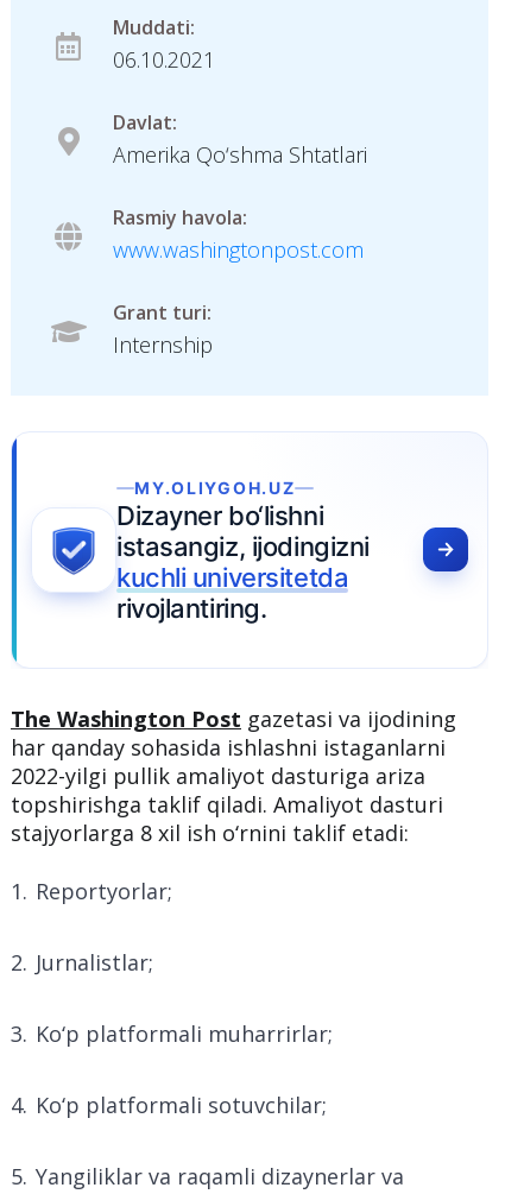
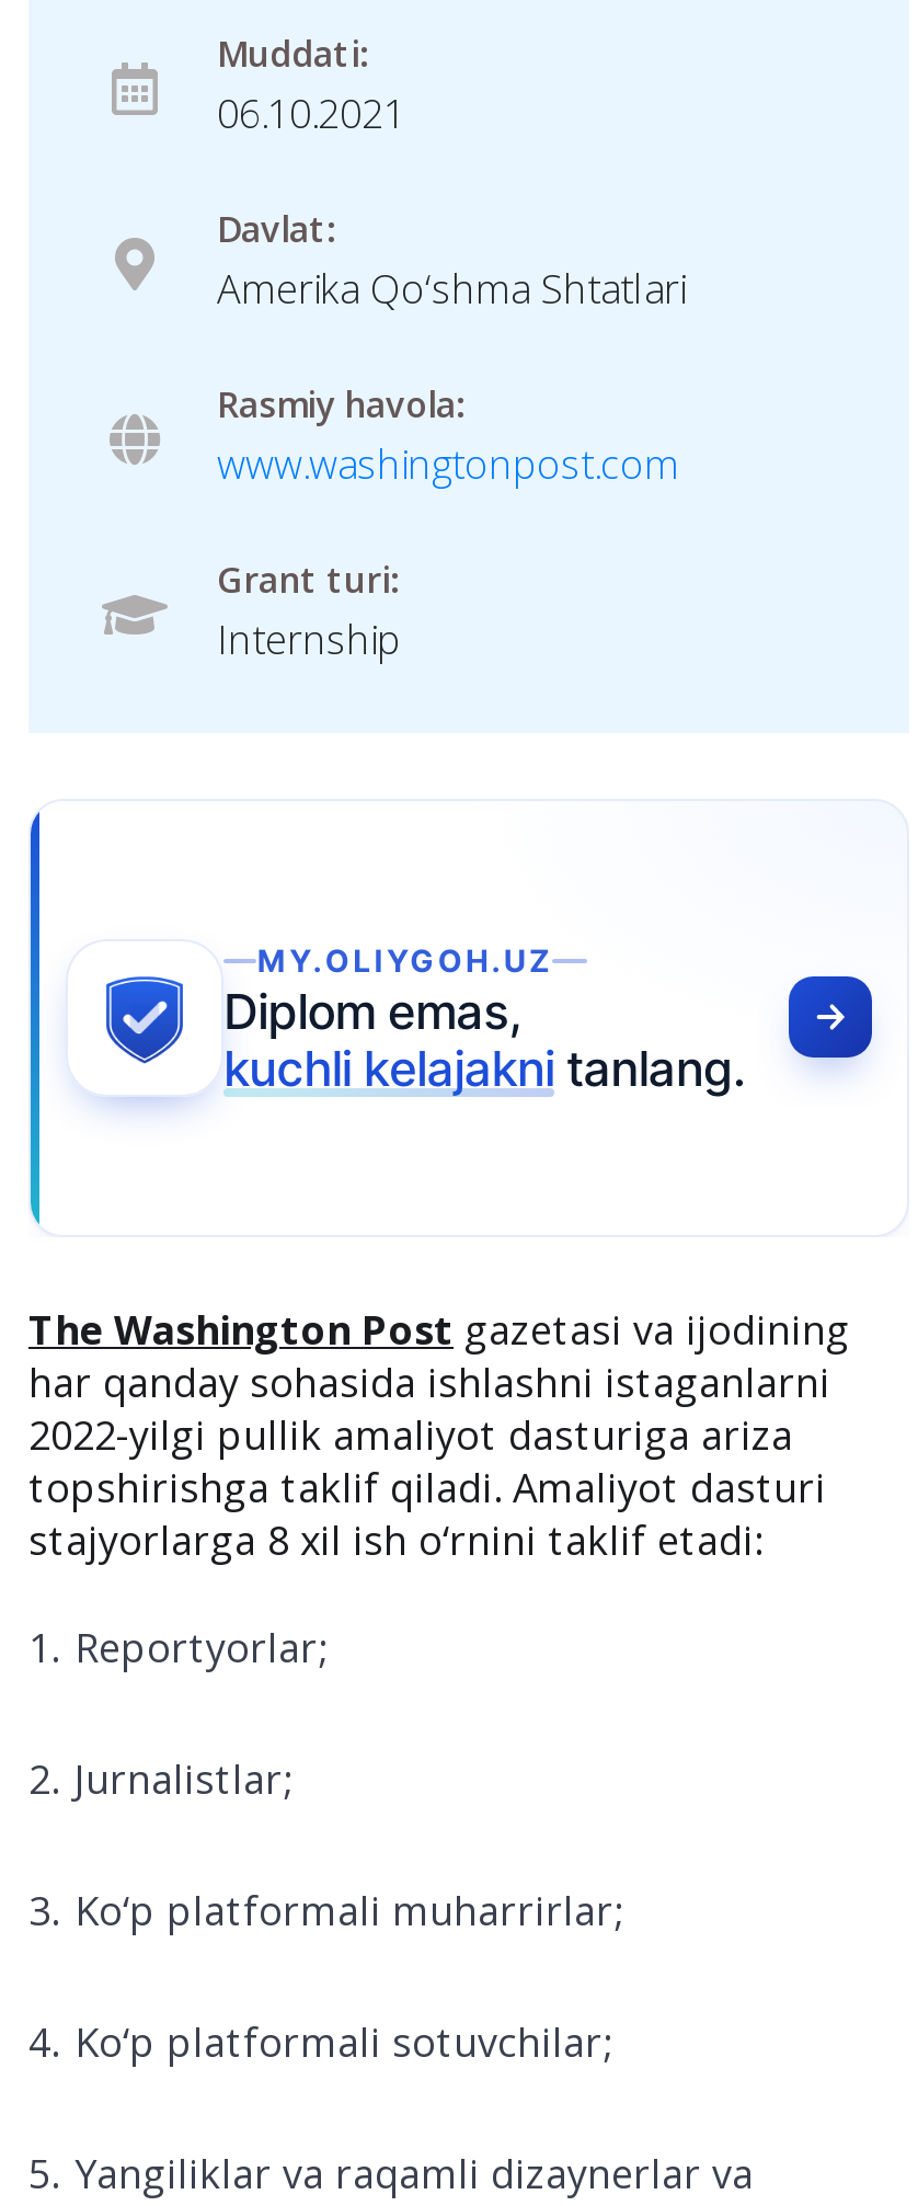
moved down: MY.OLIYGOH.UZ

- Dizayner bo‘lishni
- istasangiz, ijodingizni
- kuchli universitetda
- rivojlantiring.
+ Diplom emas,
+ kuchli kelajakni tanlang.
